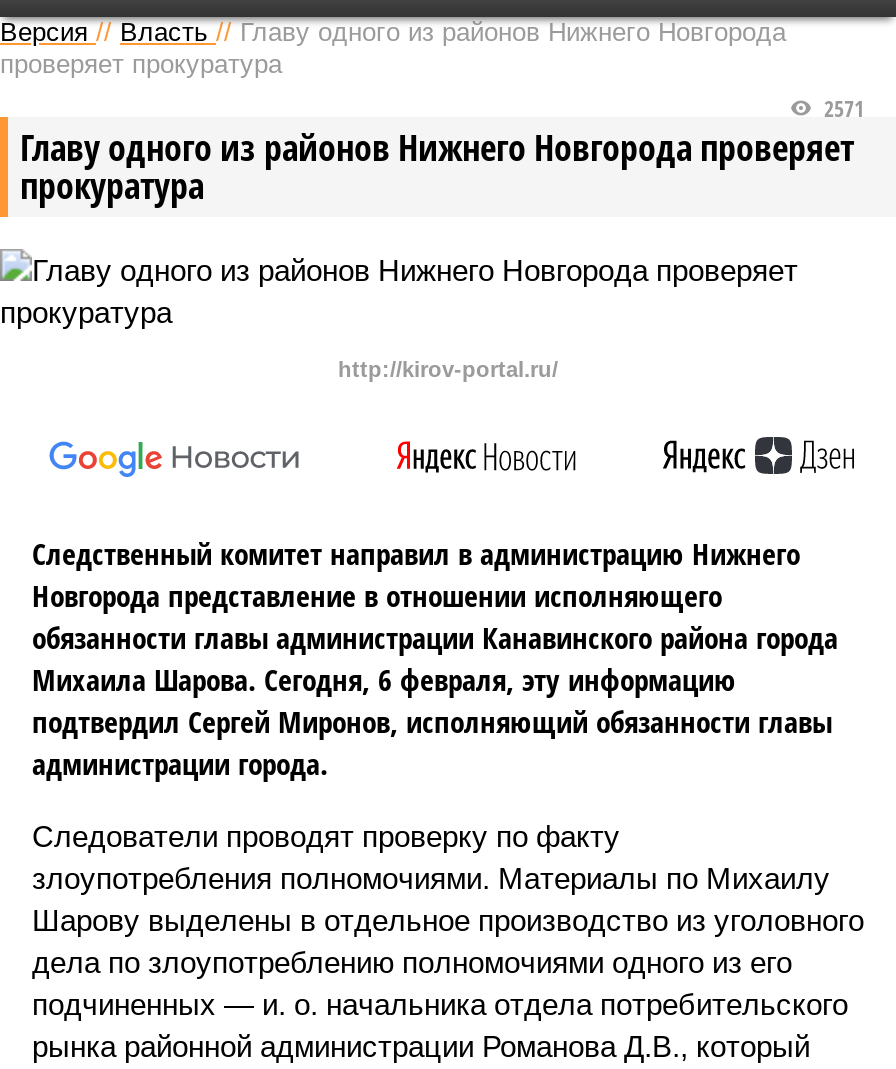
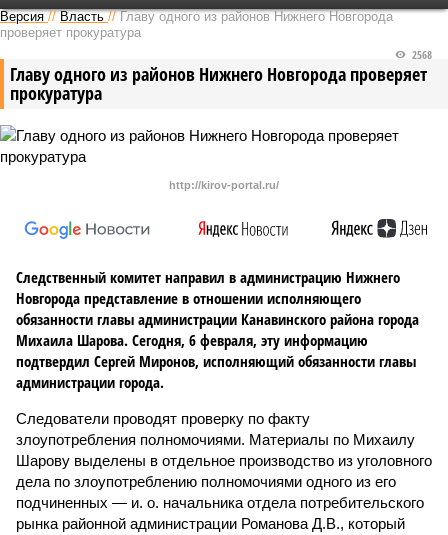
- 2571
+ 2568
